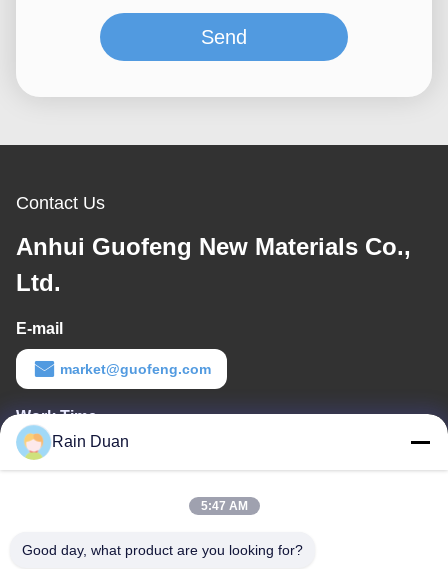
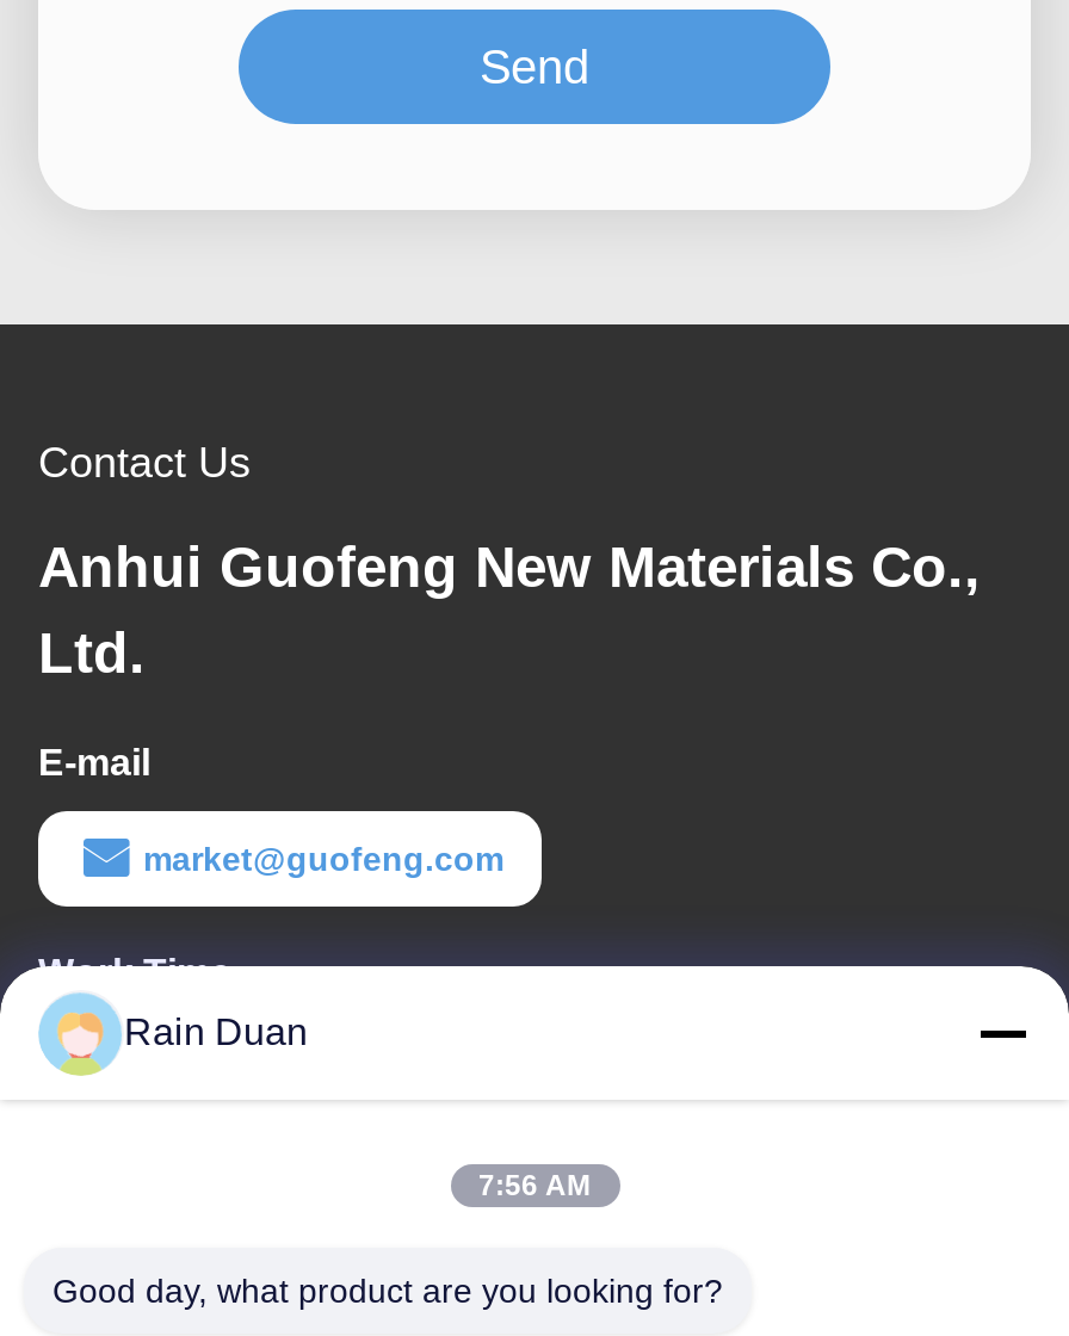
- 5:47 AM
+ 7:56 AM
